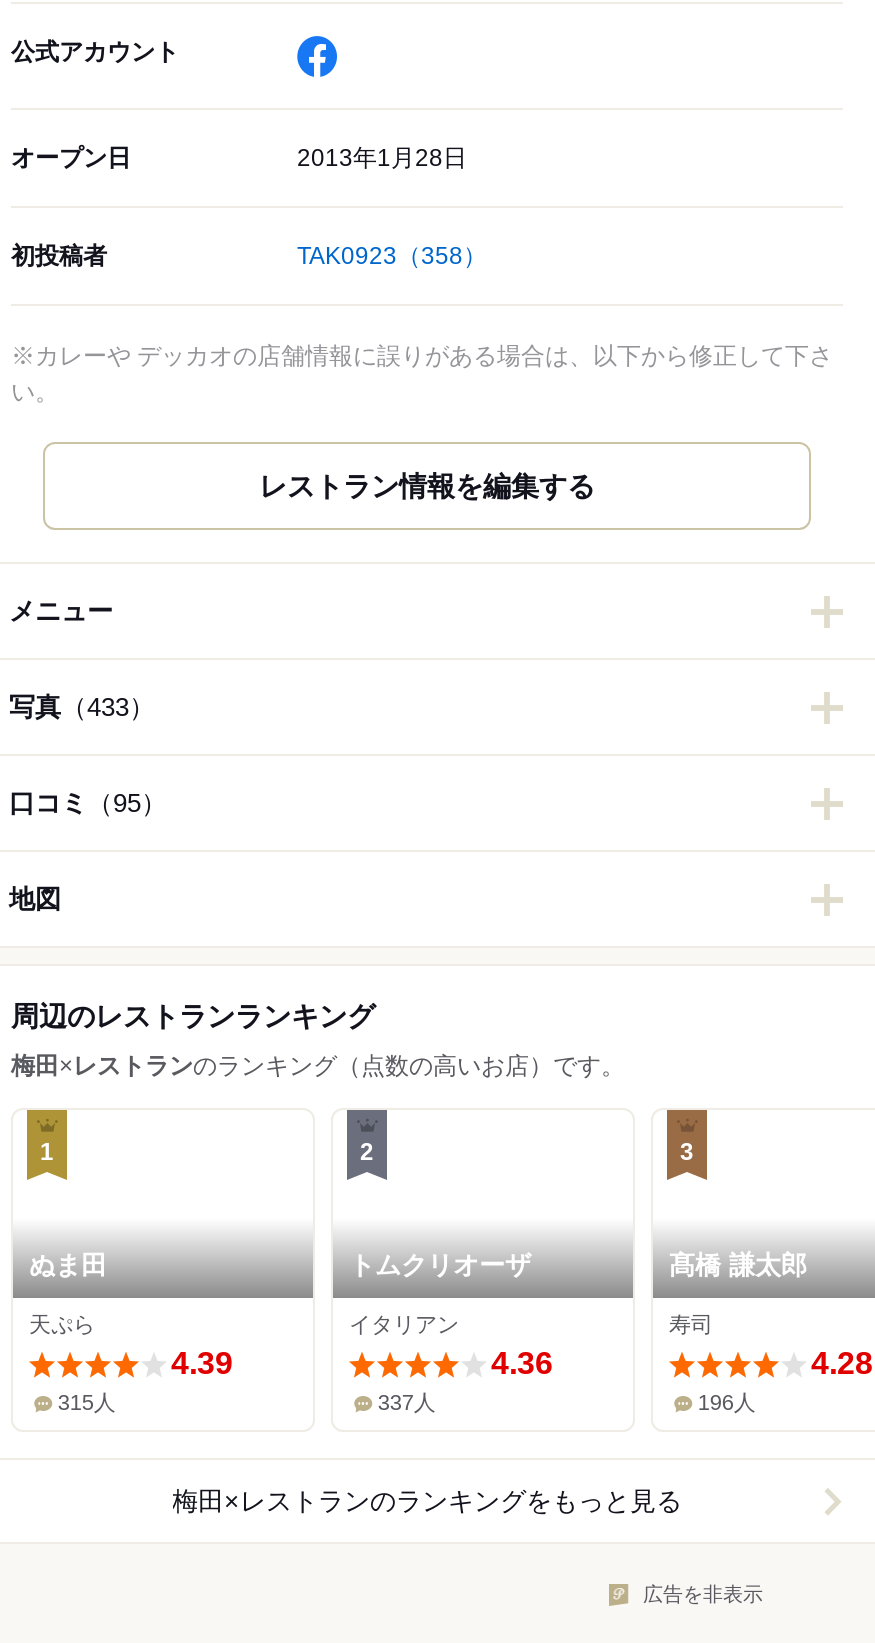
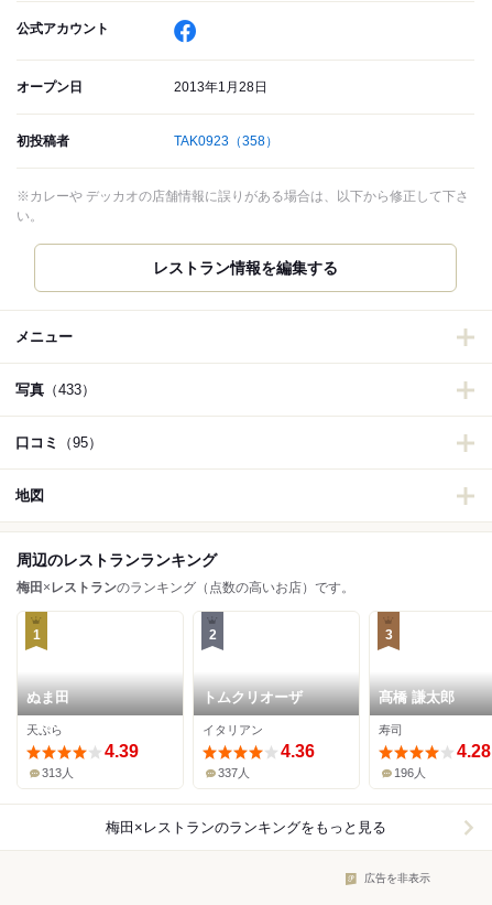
- 315人
+ 313人
